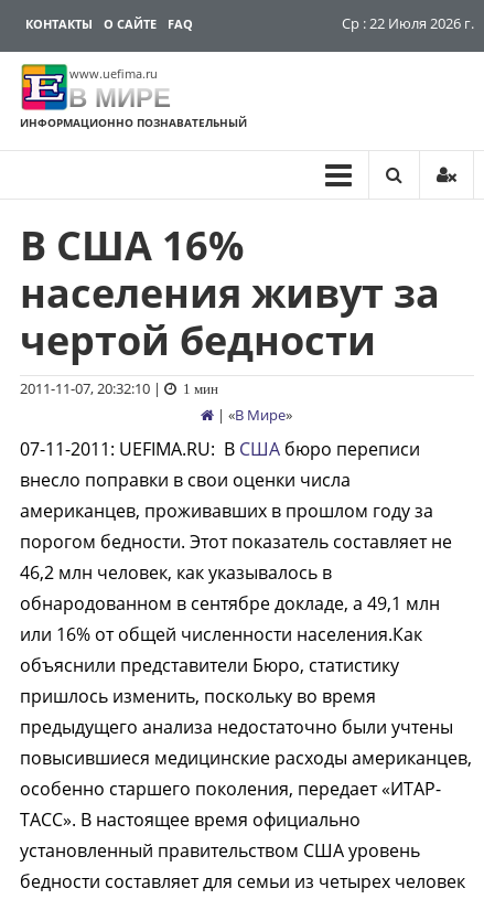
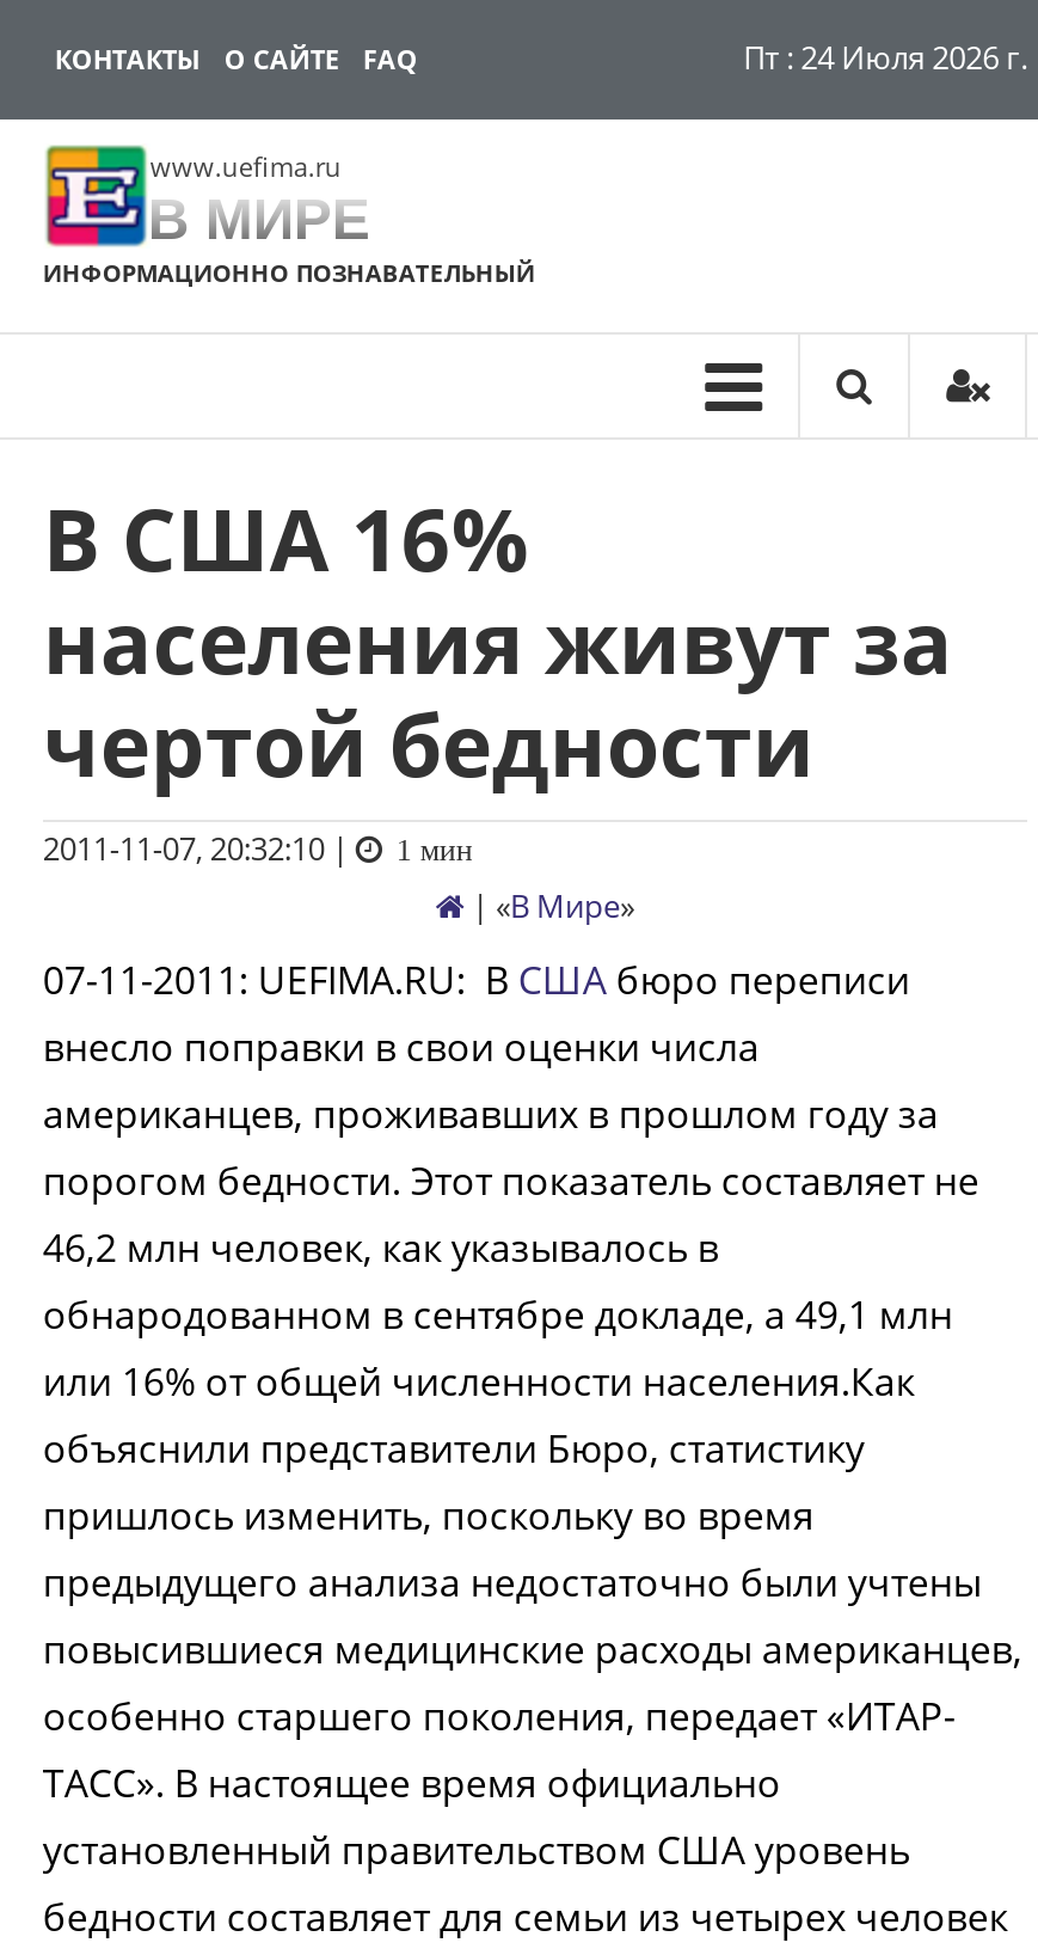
- Ср : 22 Июля 2026 г.
+ Пт : 24 Июля 2026 г.
